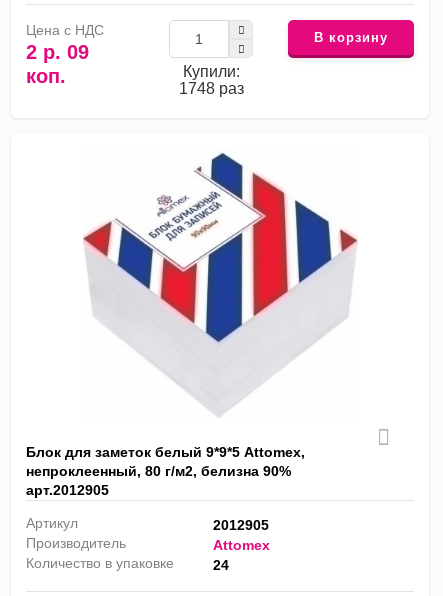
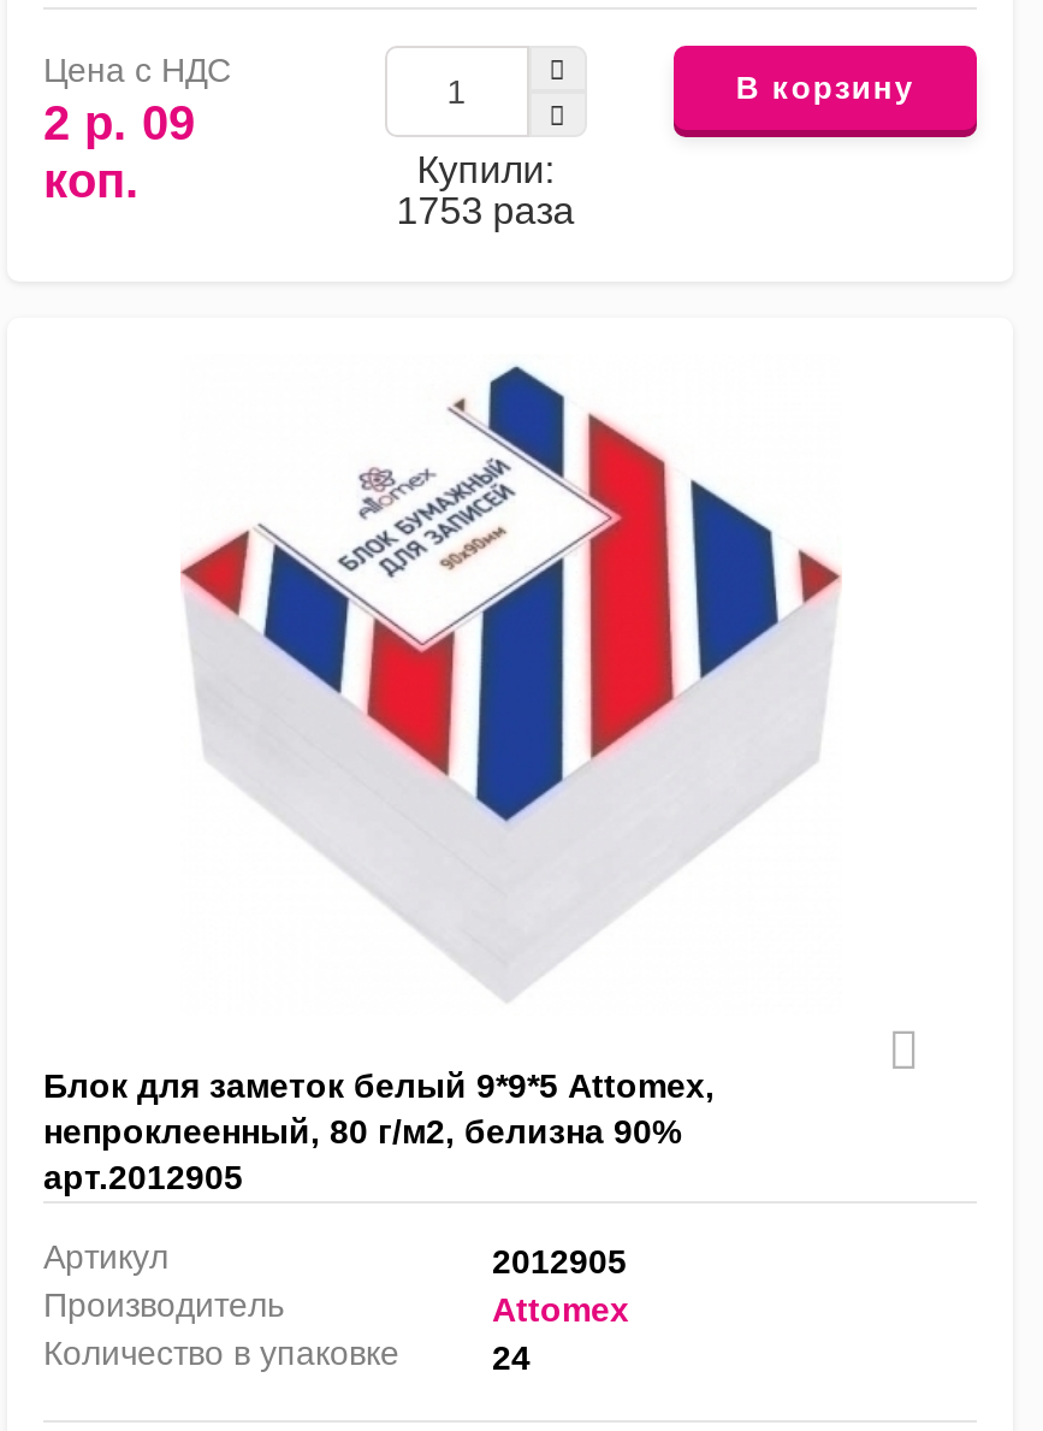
- 1748 раз
+ 1753 раза
